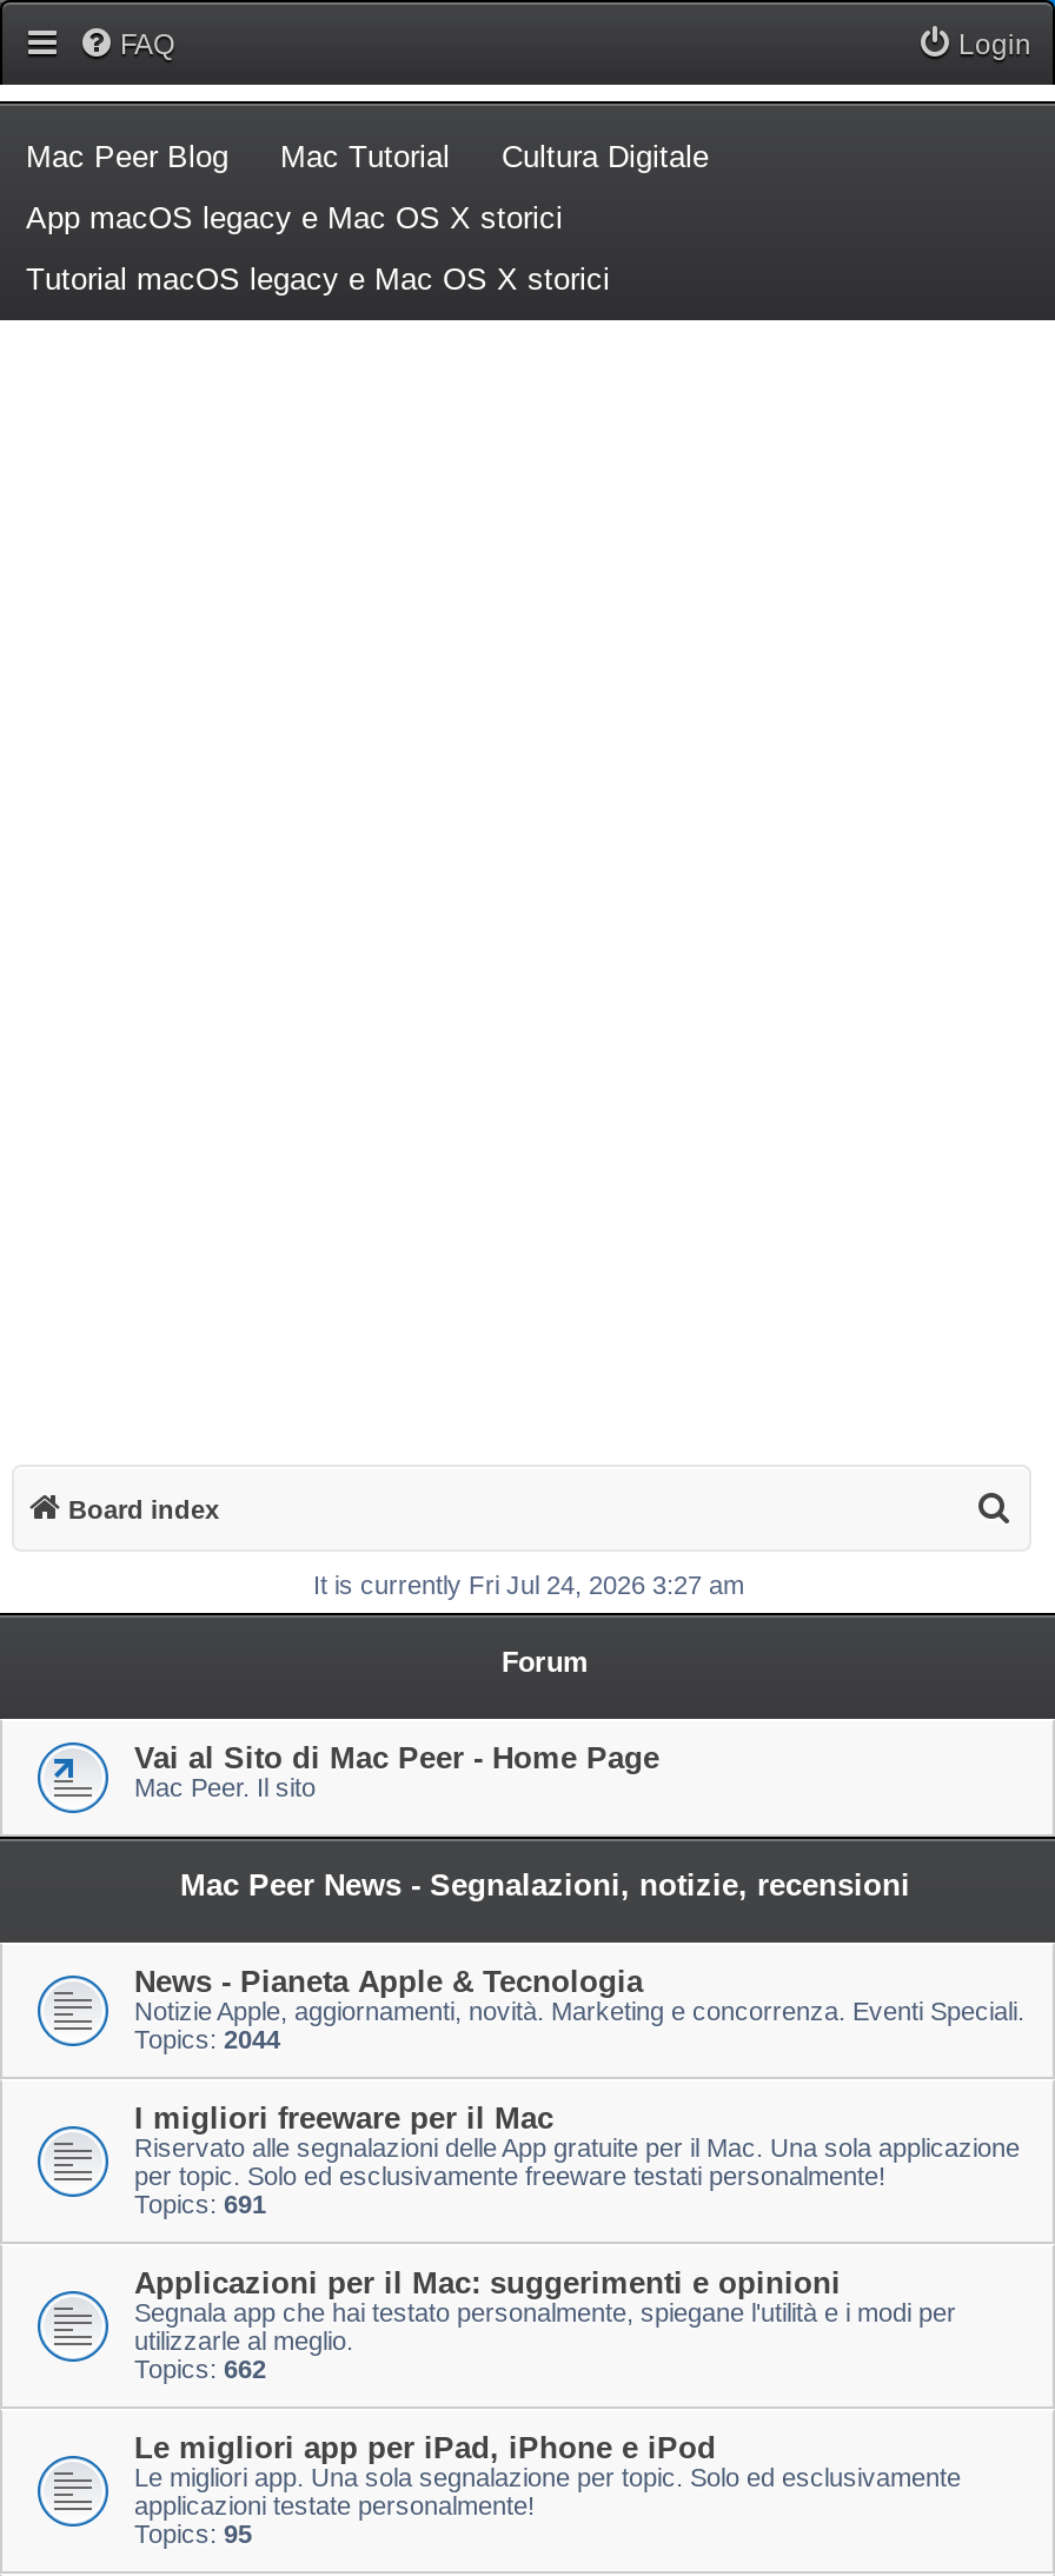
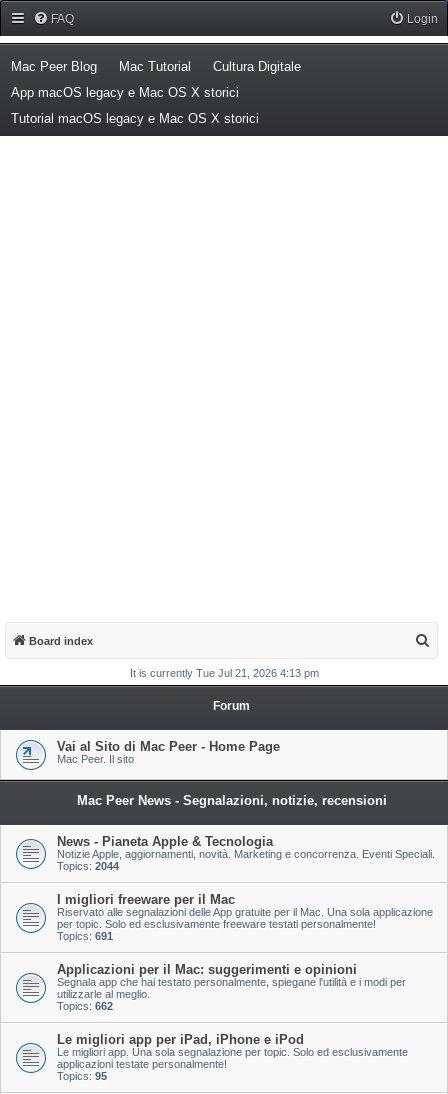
- It is currently Fri Jul 24, 2026 3:27 am
+ It is currently Tue Jul 21, 2026 4:13 pm
